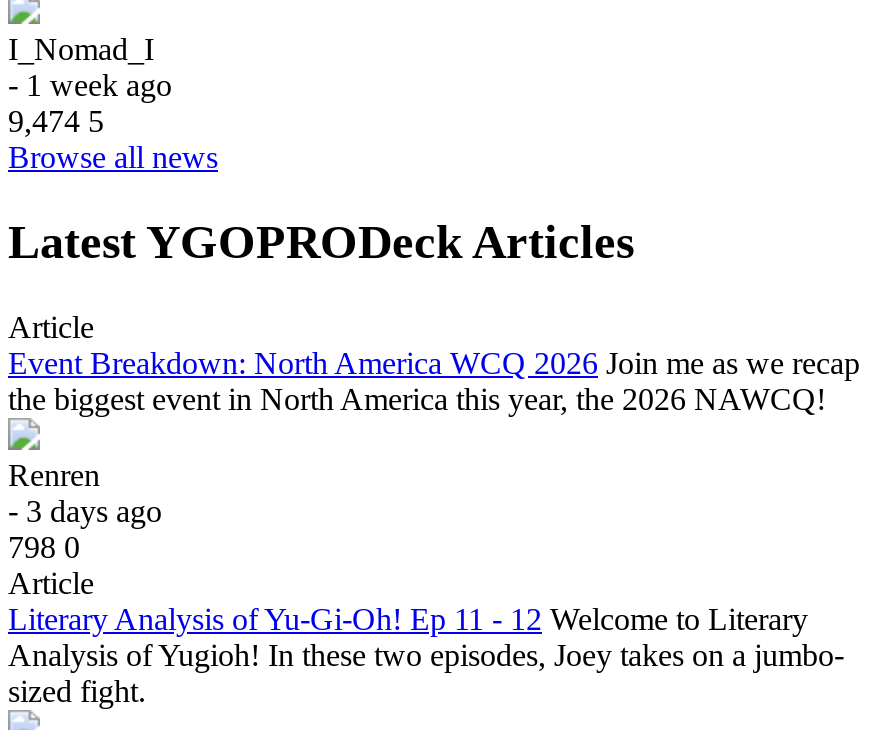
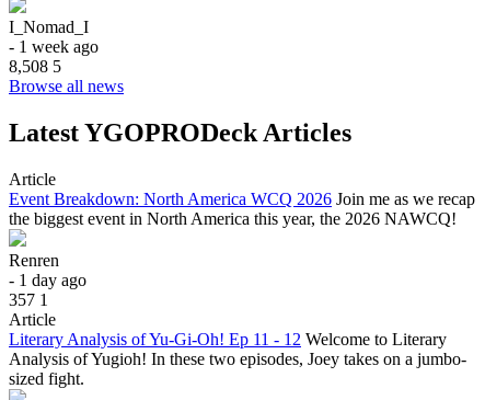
- 9,474 5
+ 8,508 5

- - 3 days ago
+ - 1 day ago

- 798 0
+ 357 1
